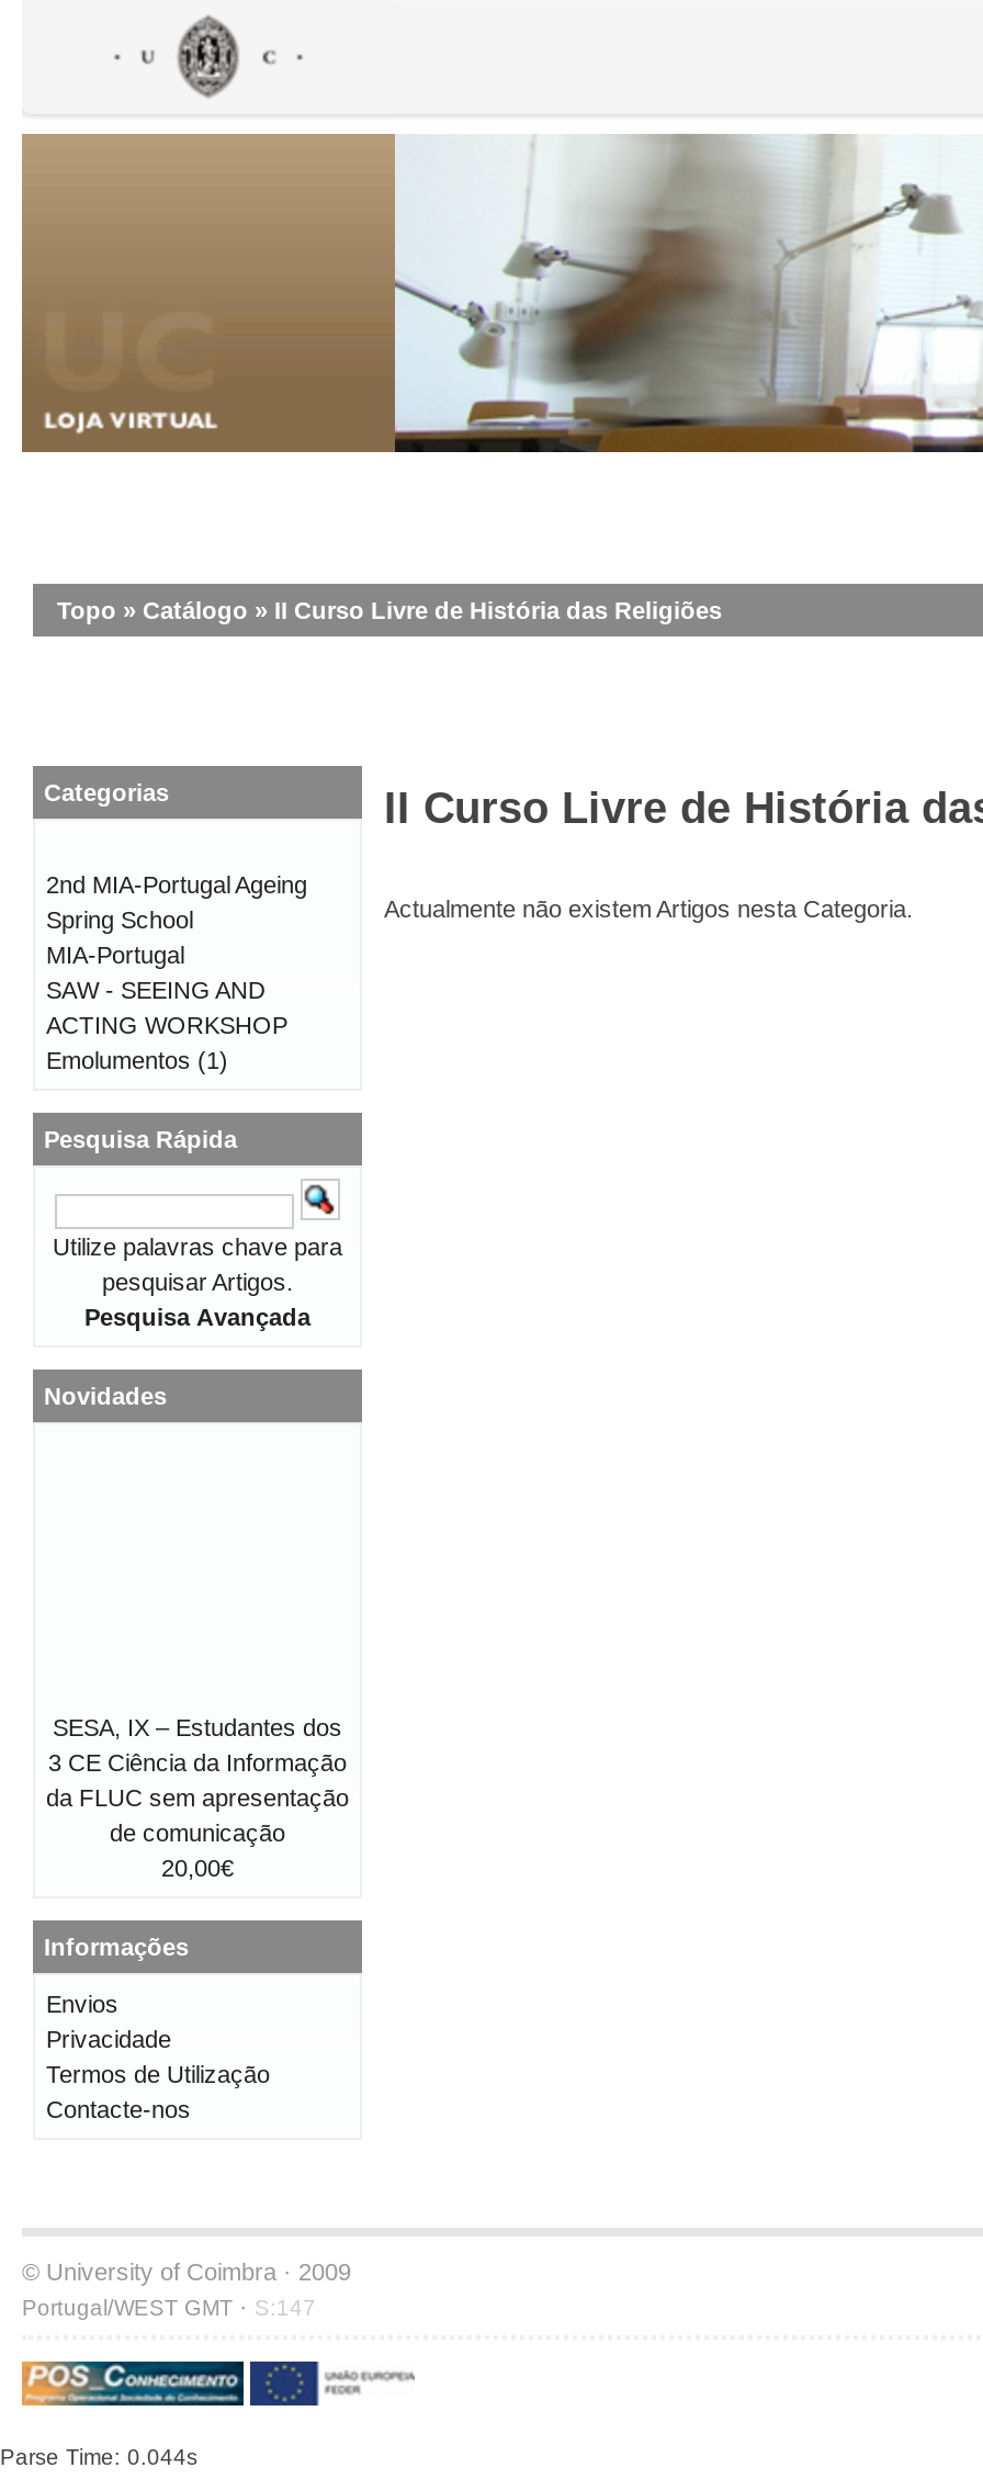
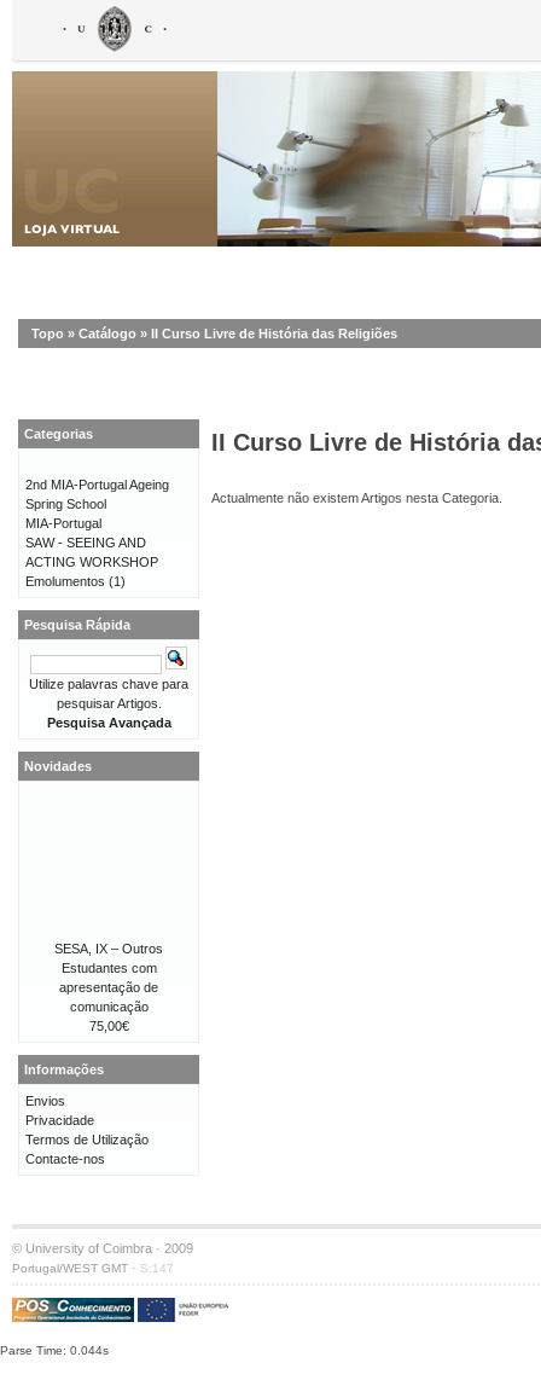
- SESA, IX – Estudantes dos
- 3 CE Ciência da Informação
- da FLUC sem apresentação
- de comunicação
- 20,00€
+ SESA, IX – Outros
+ Estudantes com
+ apresentação de
+ comunicação
+ 75,00€
